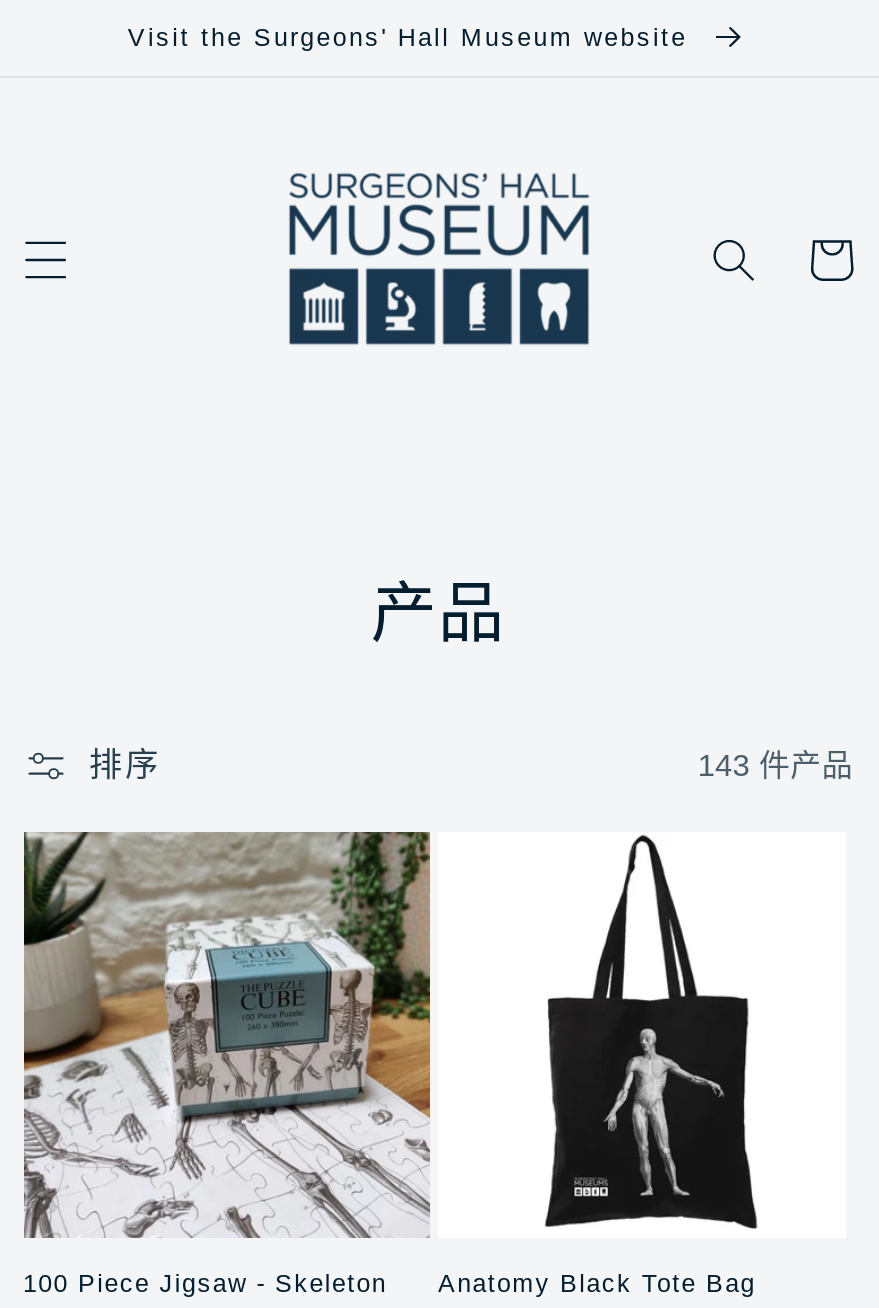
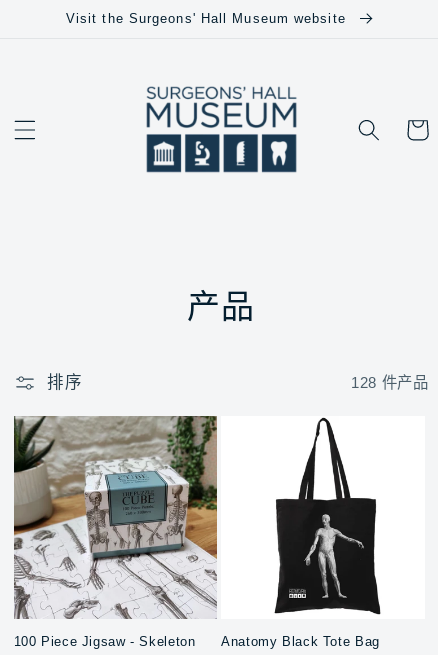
- 143 件产品
+ 128 件产品
